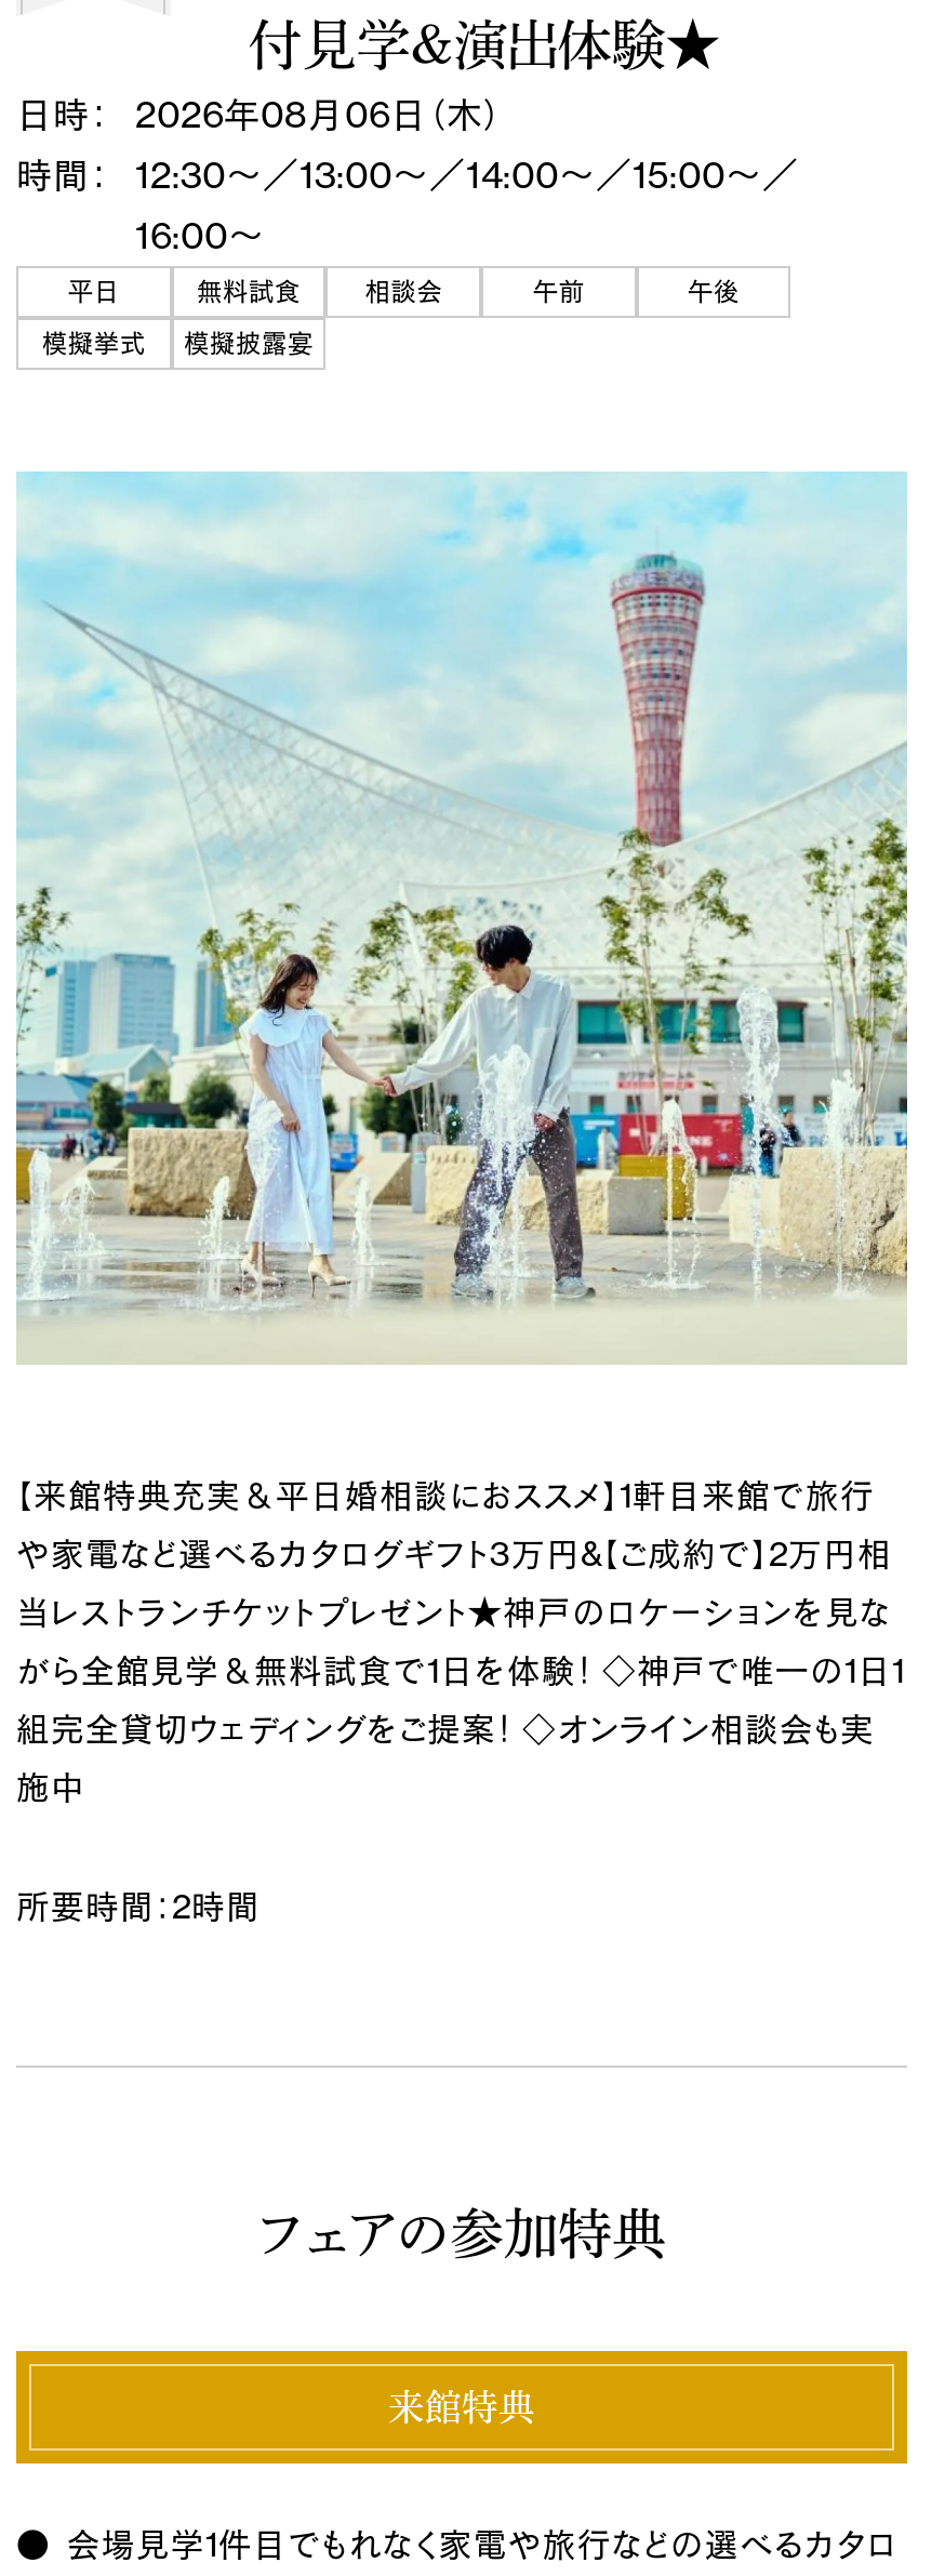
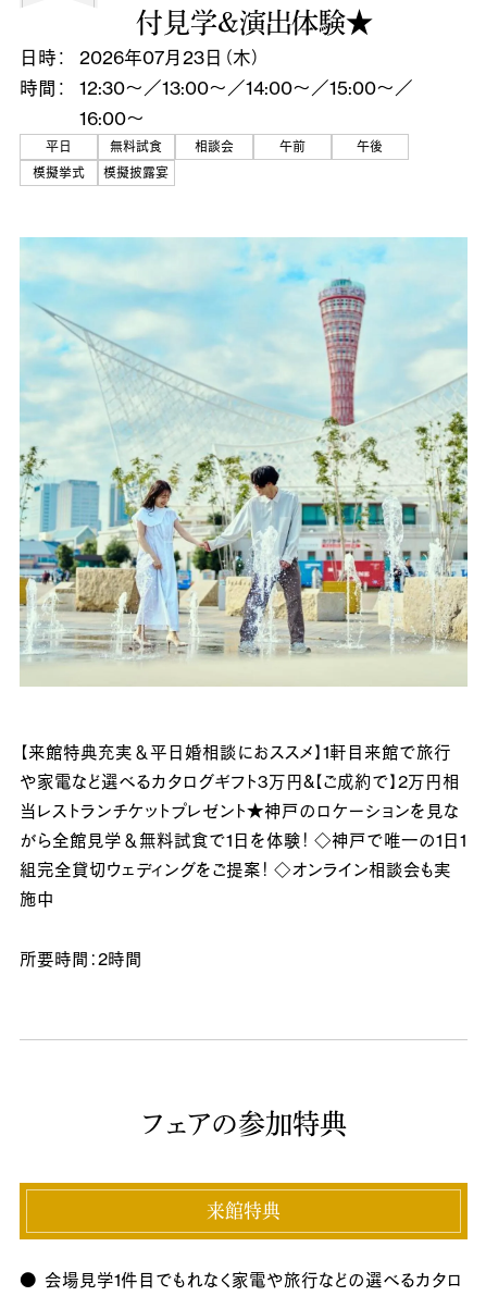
- 日時： 2026年08月06日（木）
+ 日時： 2026年07月23日（木）
